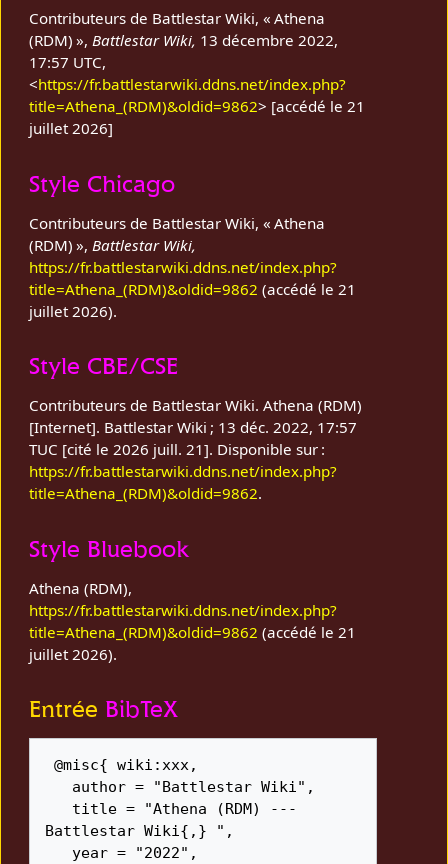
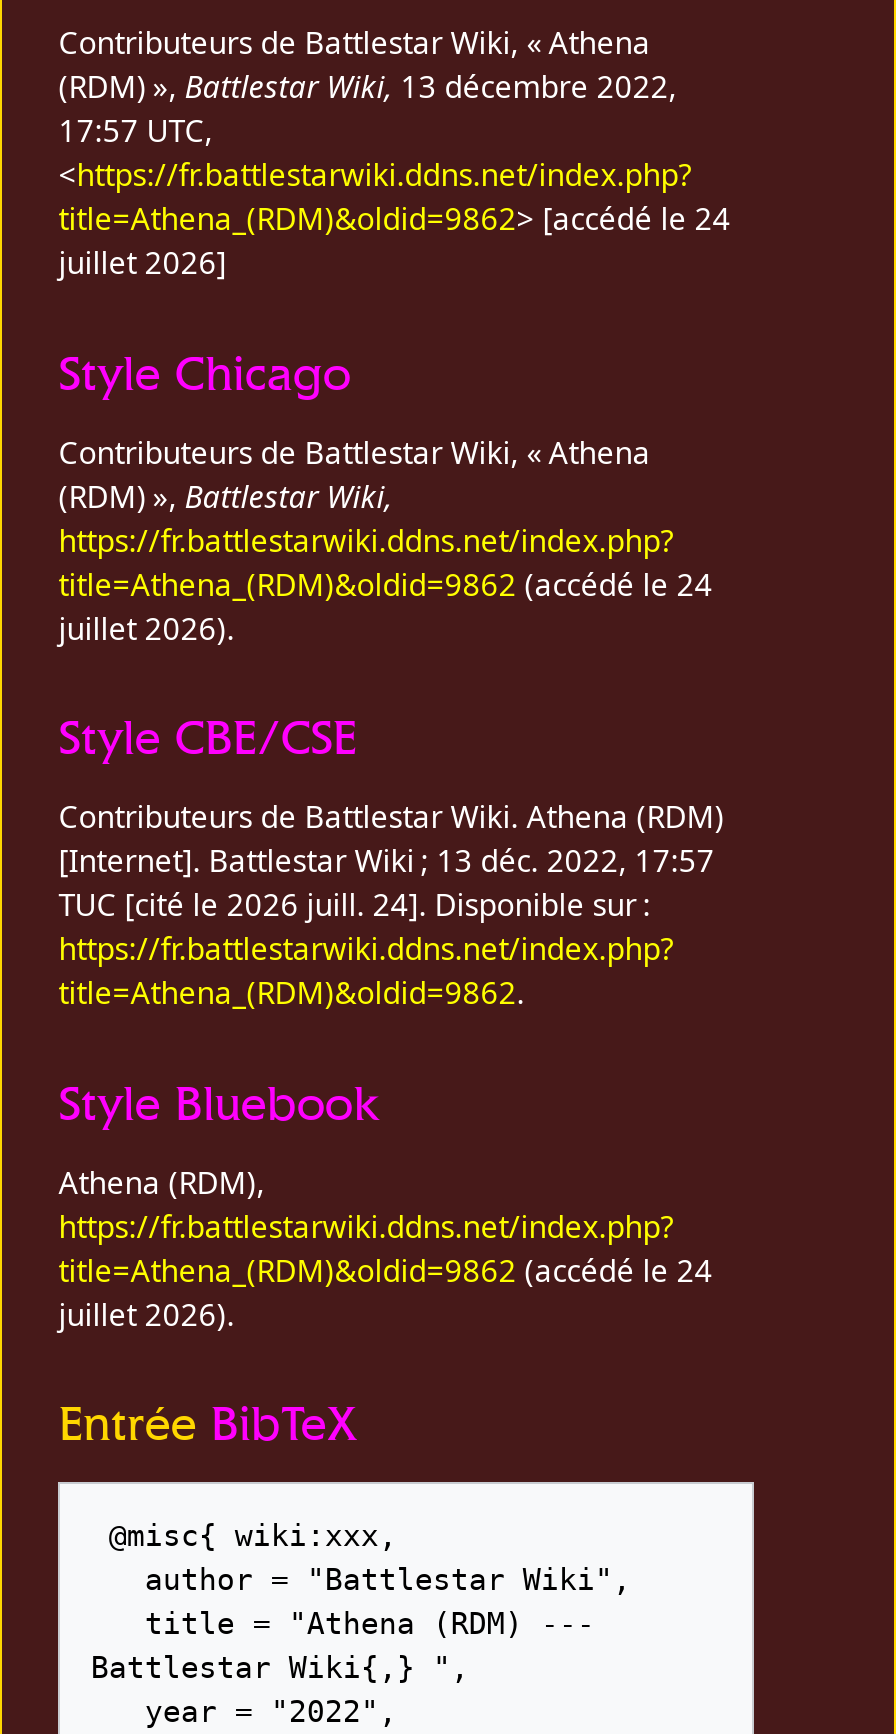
- title=Athena_(RDM)&oldid=9862> [accédé le 21
+ title=Athena_(RDM)&oldid=9862> [accédé le 24

- title=Athena_(RDM)&oldid=9862 (accédé le 21
+ title=Athena_(RDM)&oldid=9862 (accédé le 24

- TUC [cité le 2026 juill. 21]. Disponible sur :
+ TUC [cité le 2026 juill. 24]. Disponible sur :

- title=Athena_(RDM)&oldid=9862 (accédé le 21
+ title=Athena_(RDM)&oldid=9862 (accédé le 24
